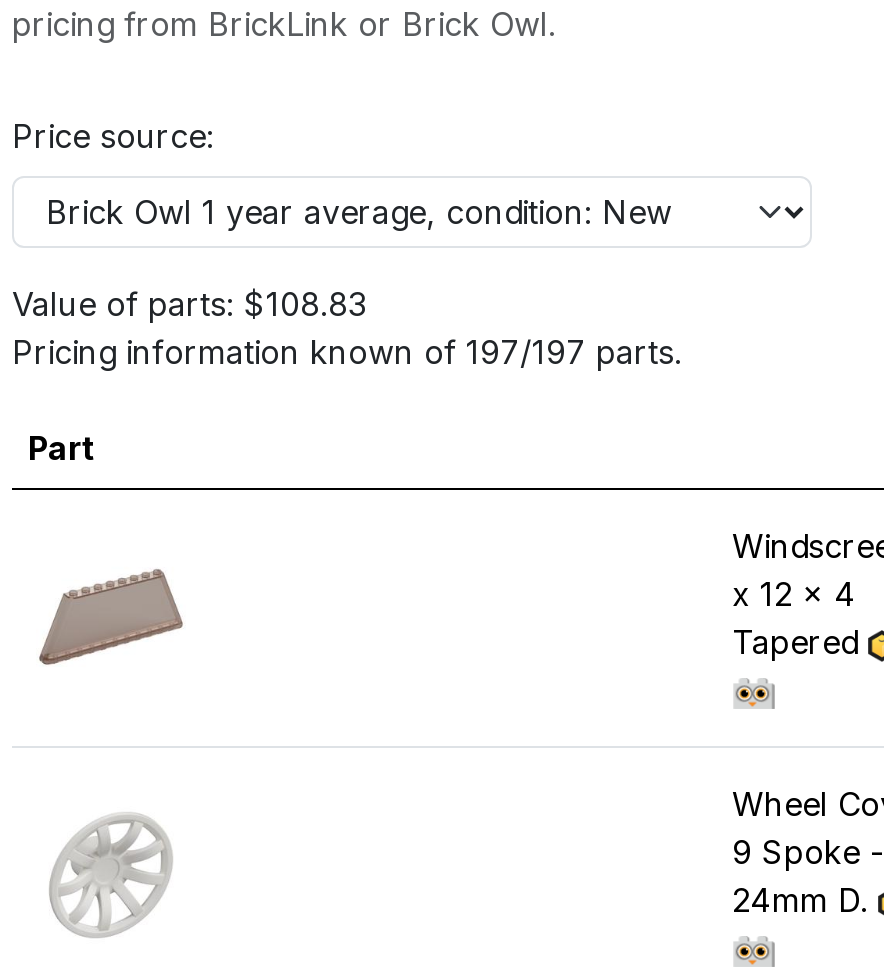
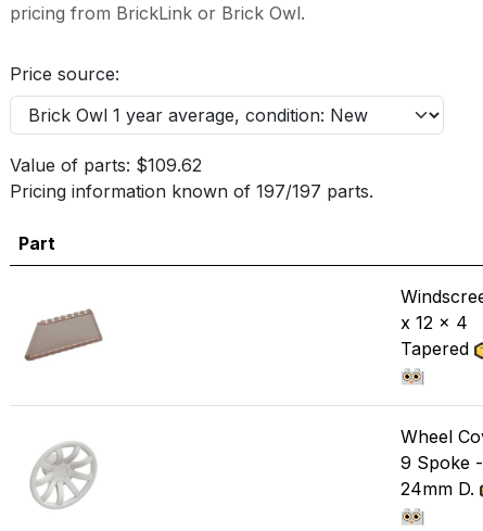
- Value of parts: $108.83
+ Value of parts: $109.62
